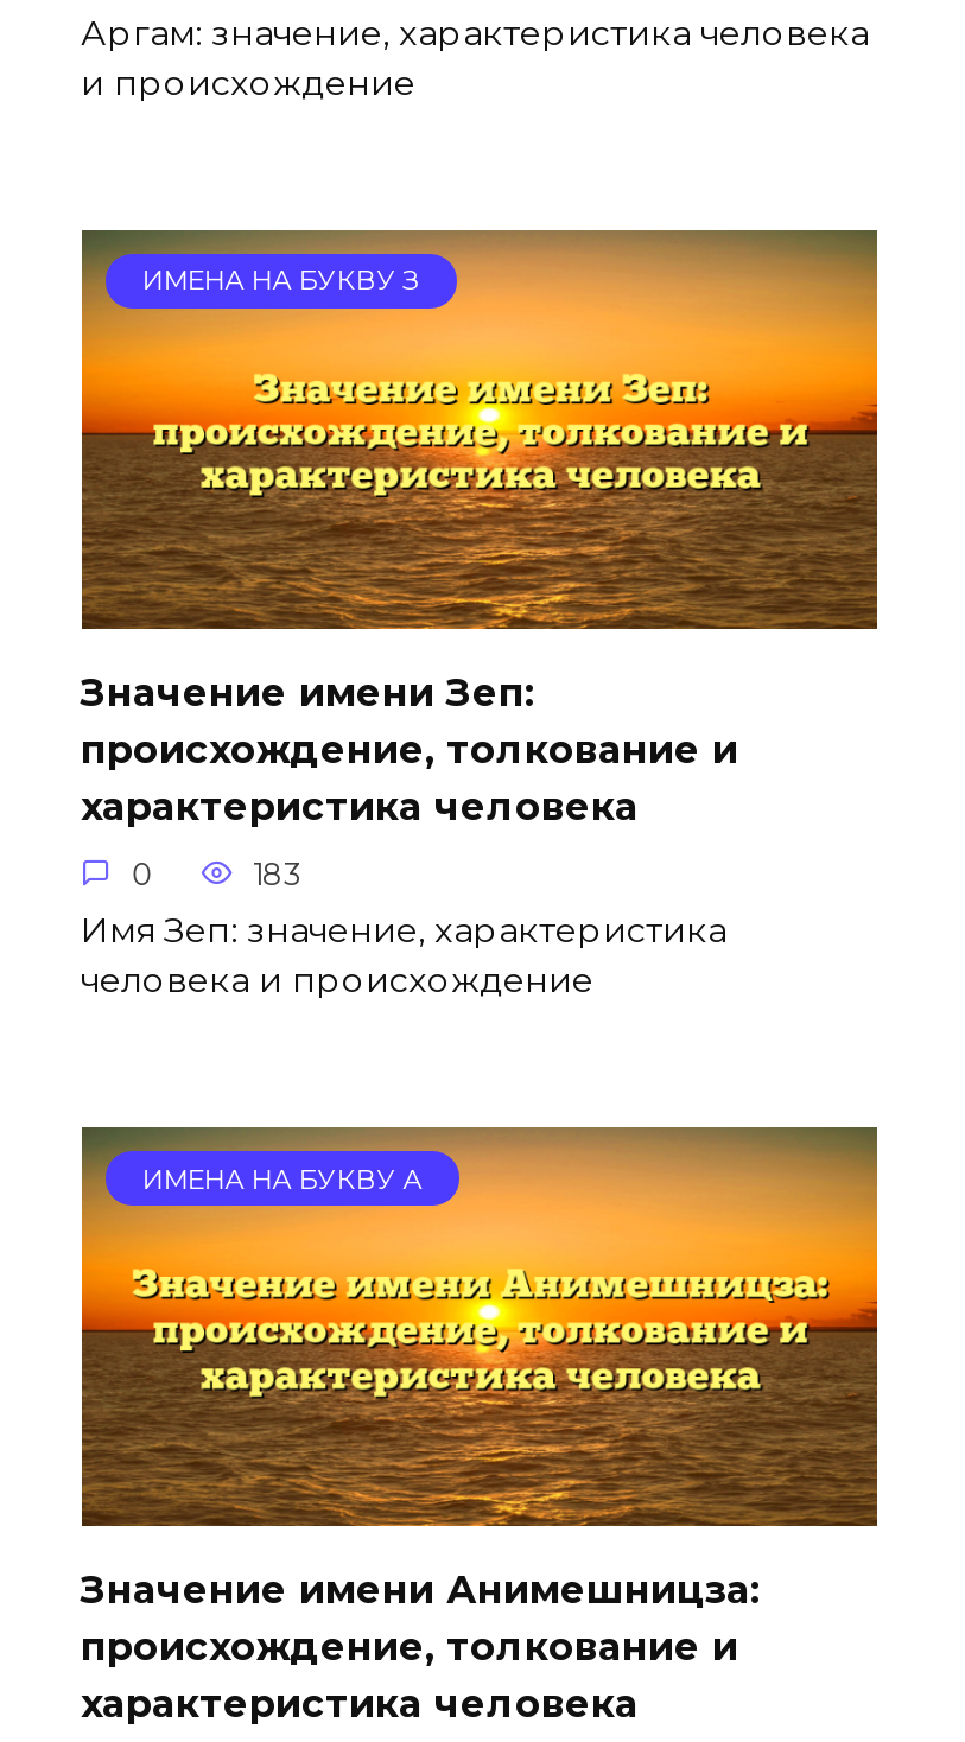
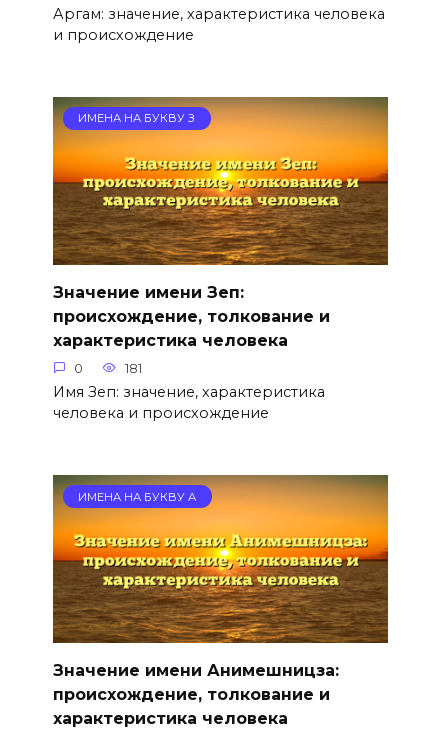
- 183
+ 181
